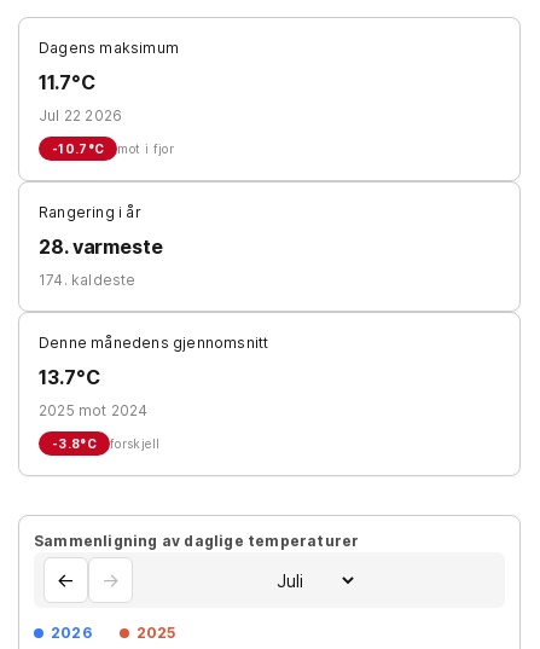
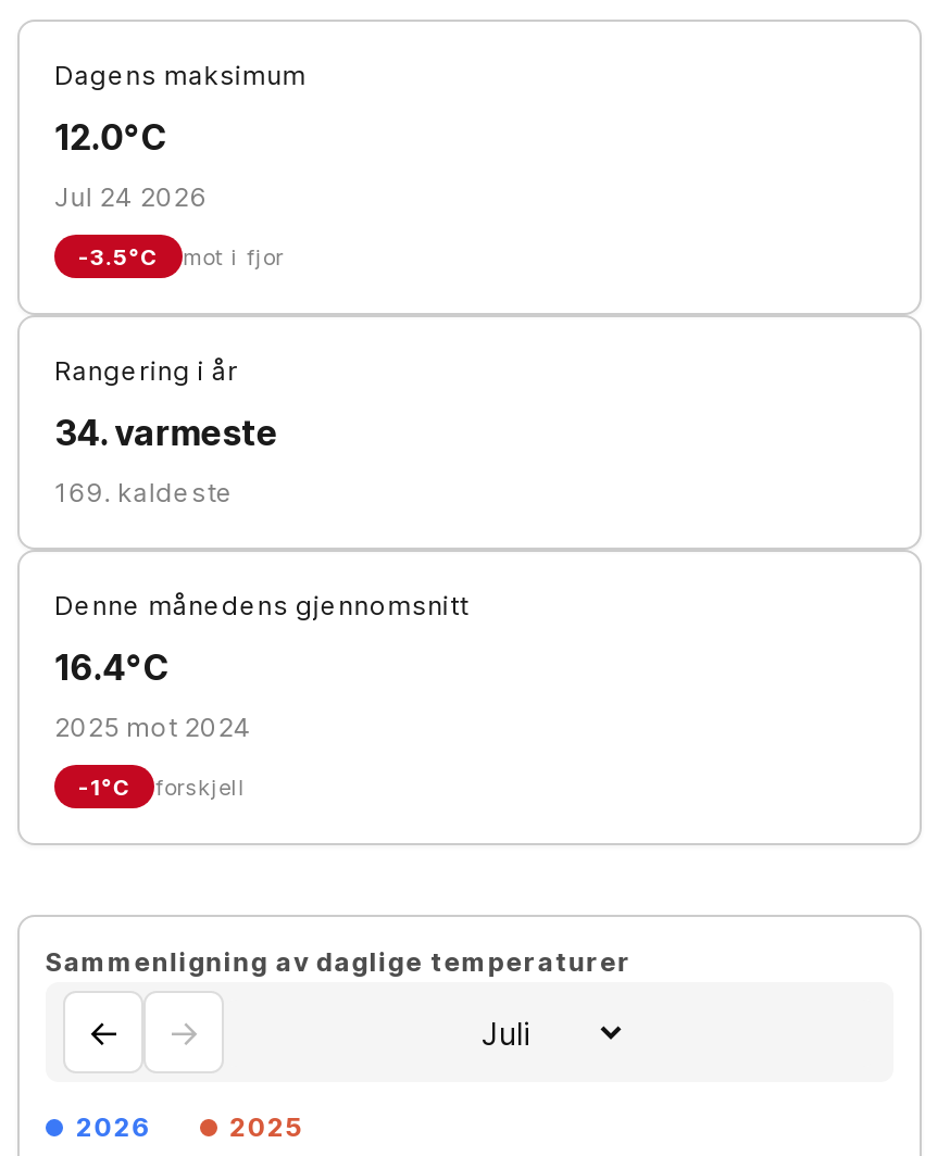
- 11.7°C
+ 12.0°C

- Jul 22 2026
+ Jul 24 2026

- -10.7°C mot i fjor
+ -3.5°C mot i fjor

- 28. varmeste
+ 34. varmeste

- 174. kaldeste
+ 169. kaldeste

- 13.7°C
+ 16.4°C

- -3.8°C forskjell
+ -1°C forskjell
